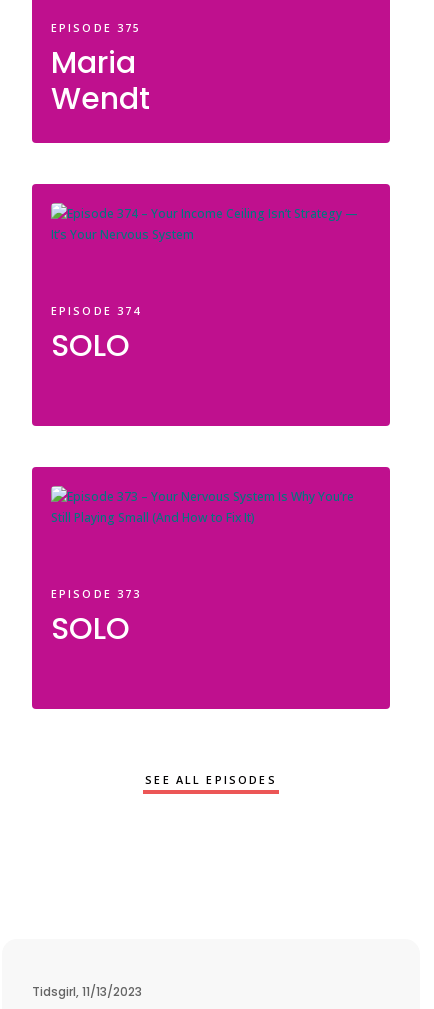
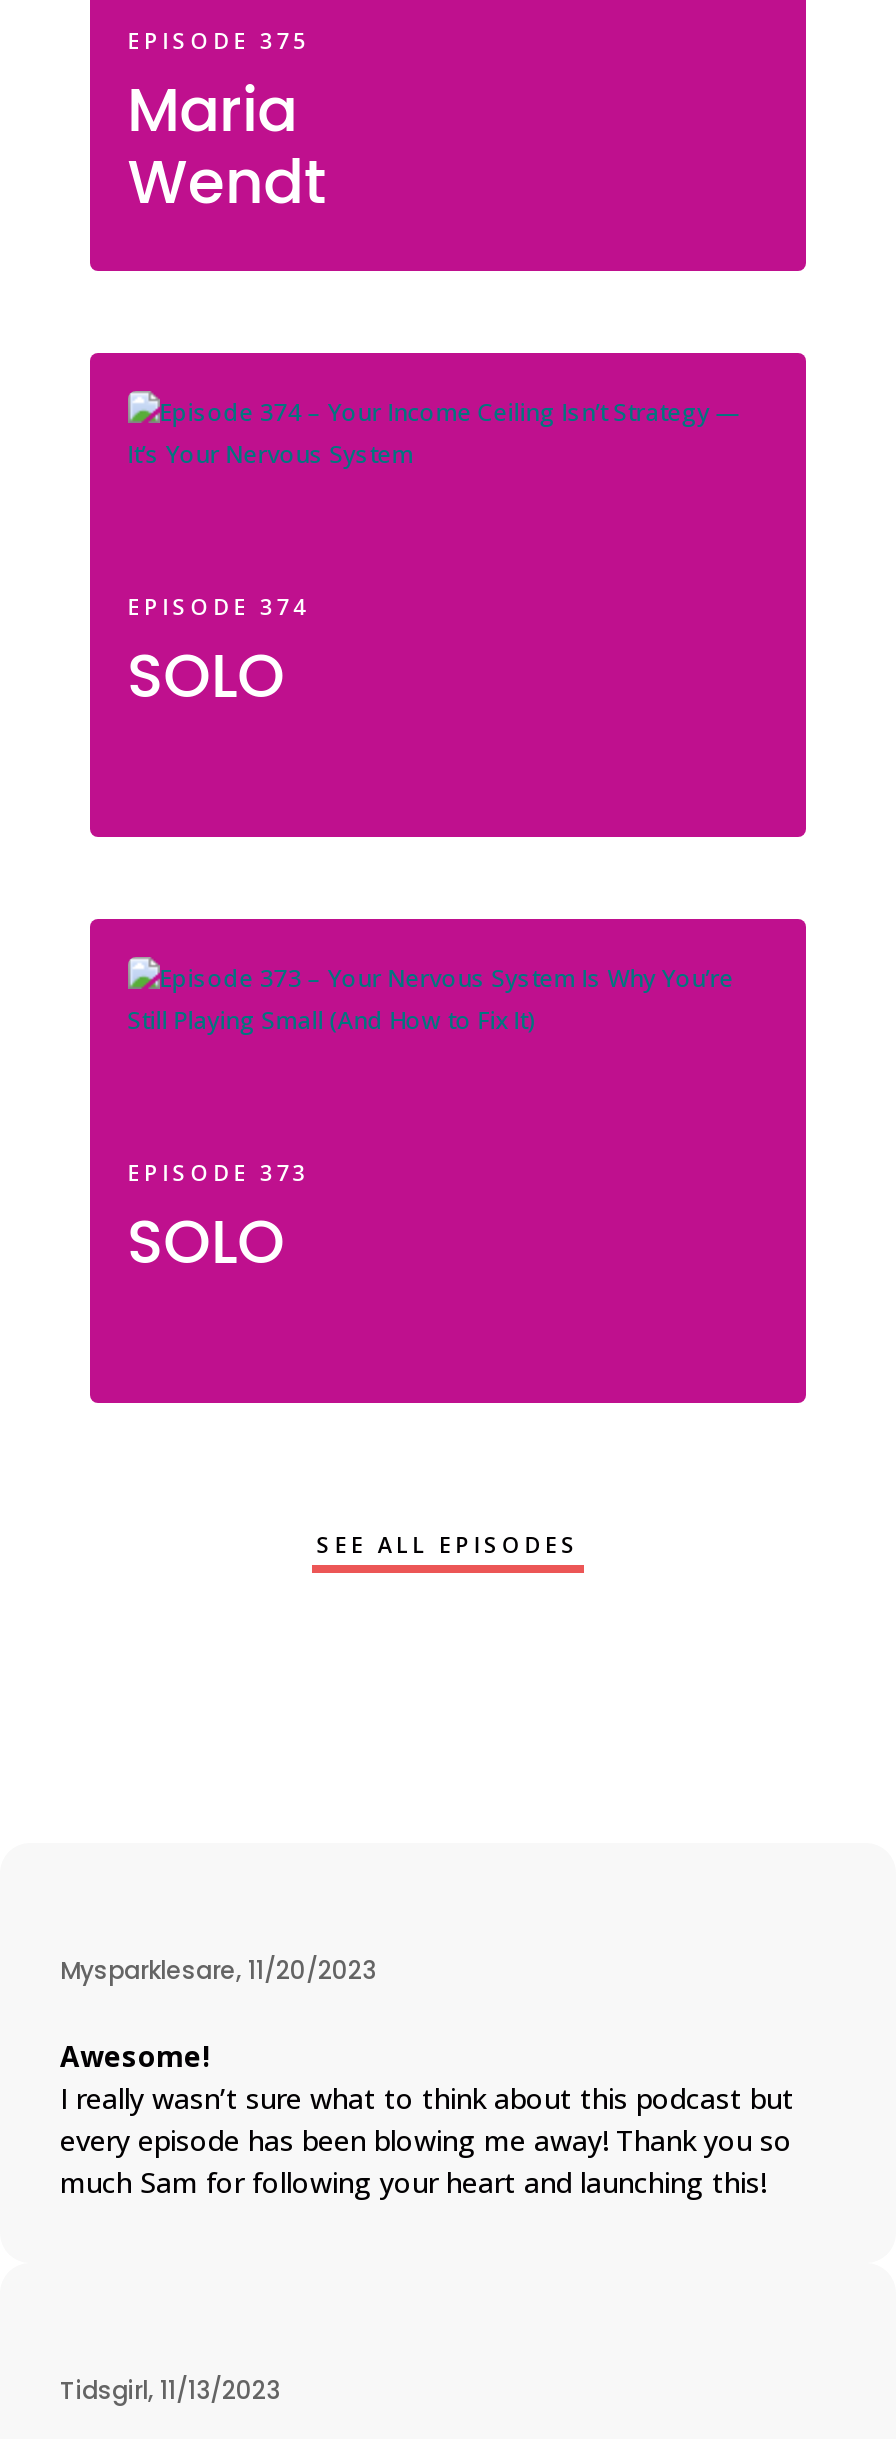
+ Mysparklesare, 11/20/2023
+ Awesome!
+ I really wasn’t sure what to think about this podcast but
+ every episode has been blowing me away! Thank you so
+ much Sam for following your heart and launching this!
